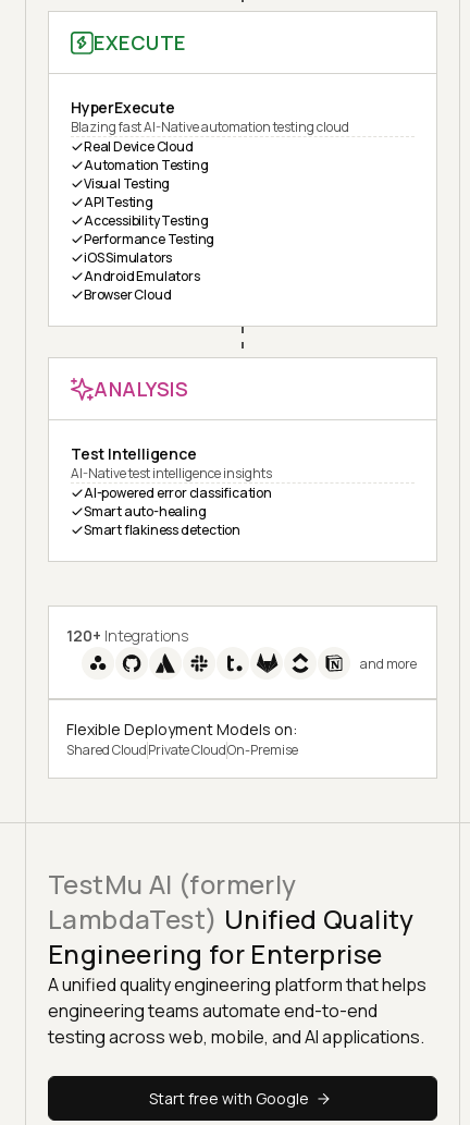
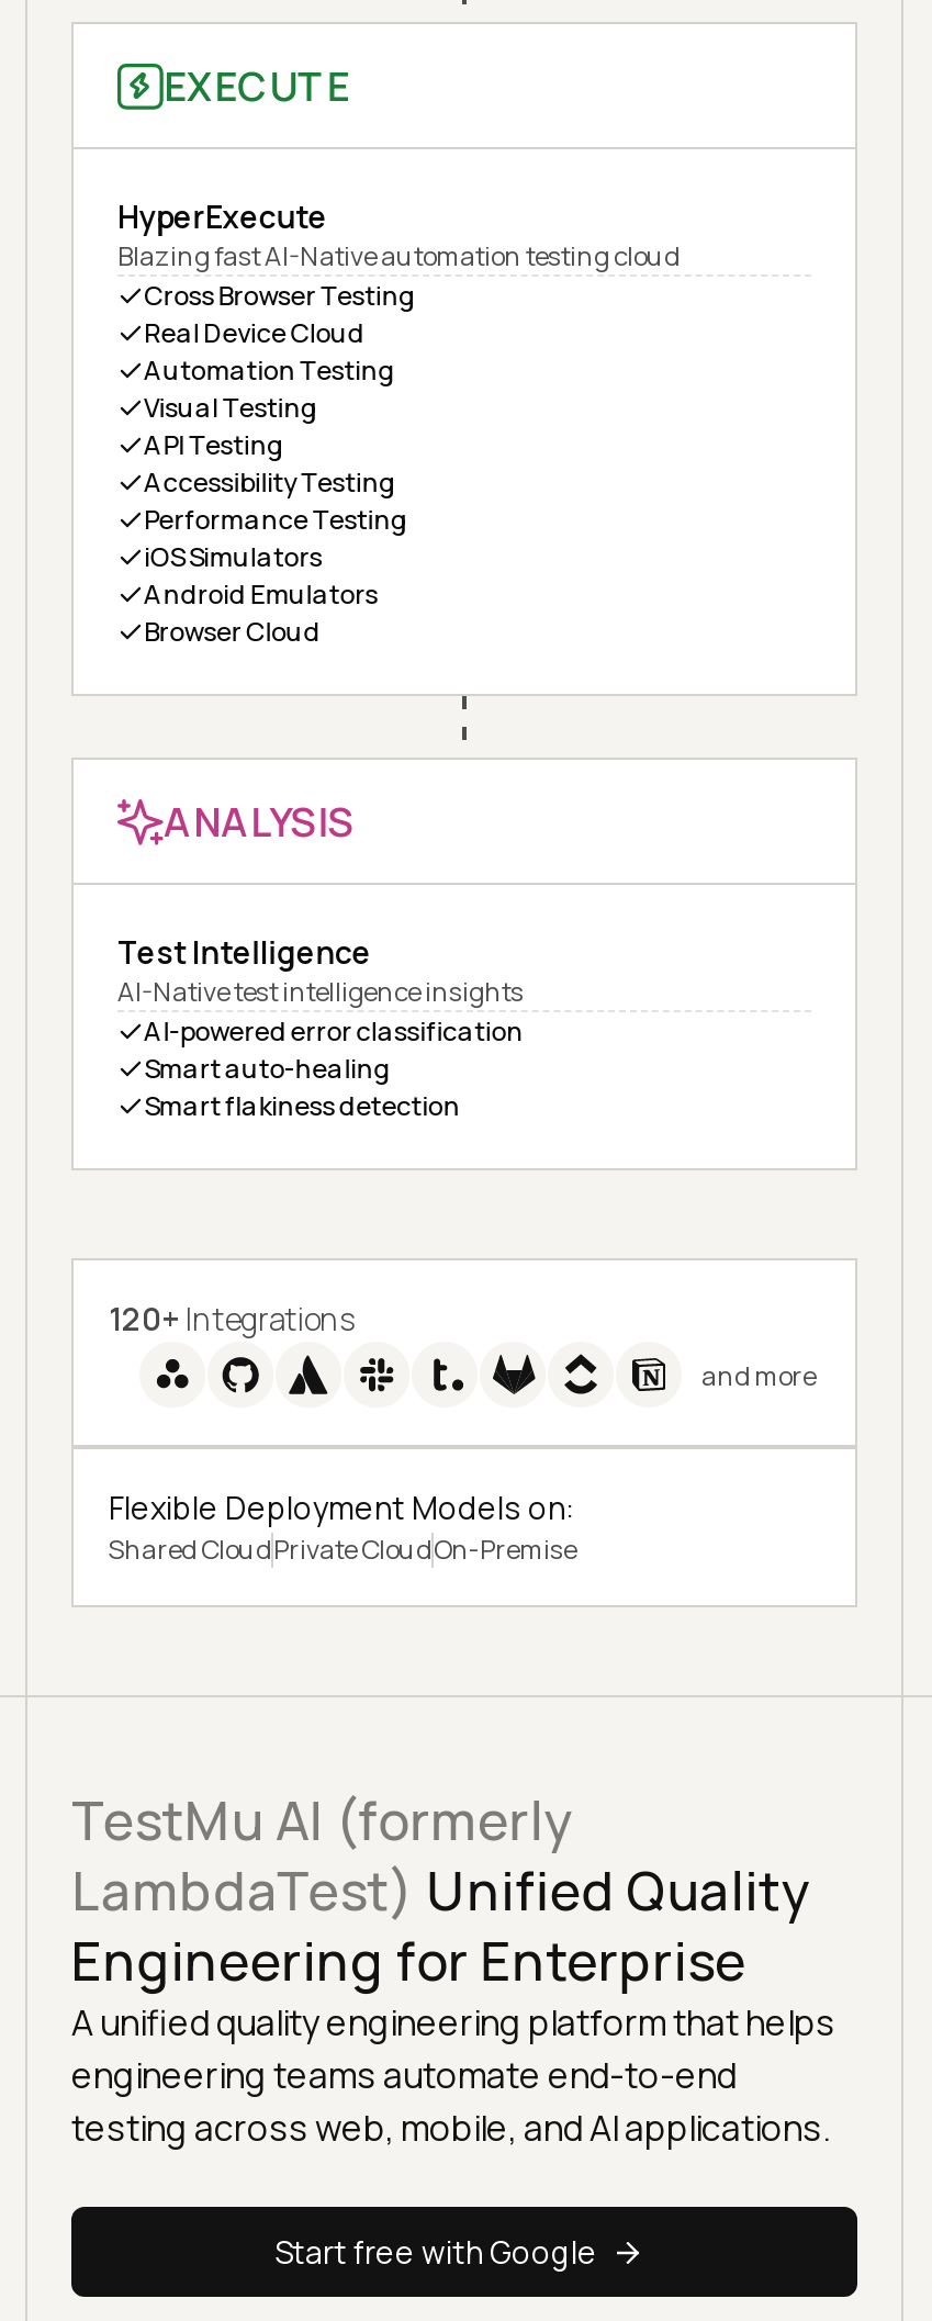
+ Cross Browser Testing
